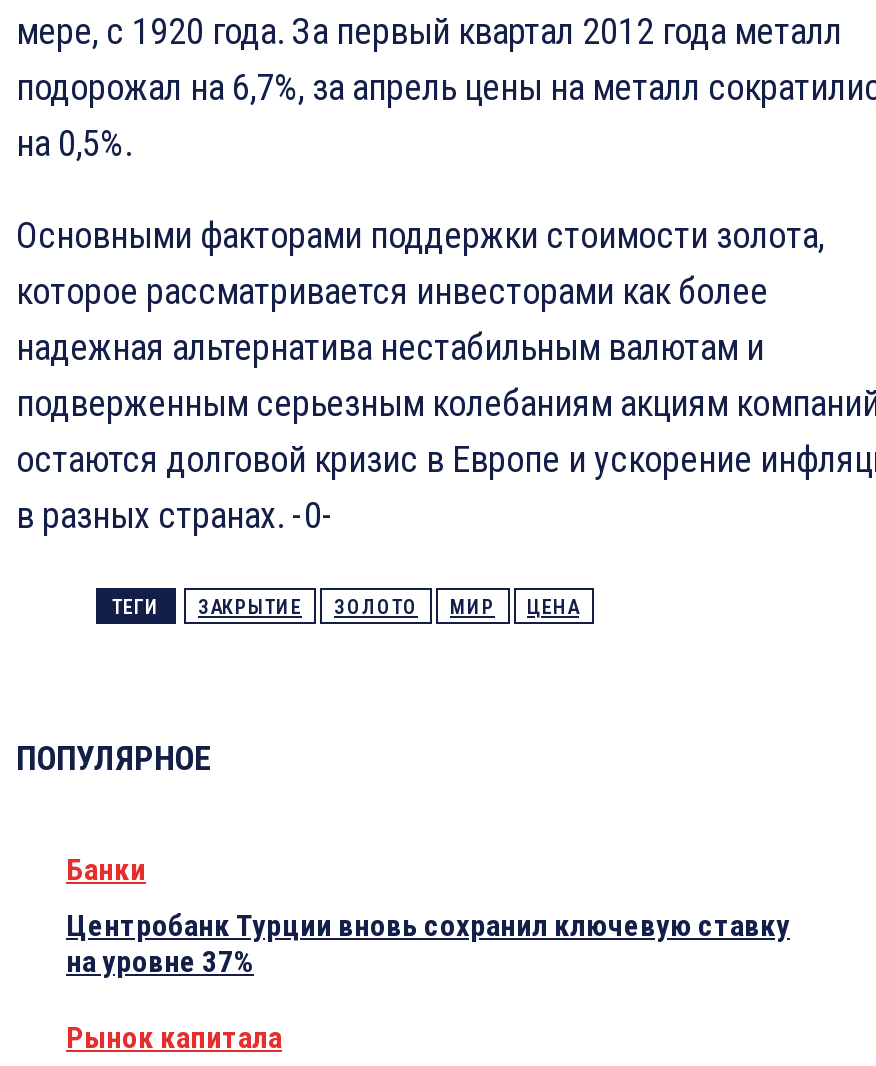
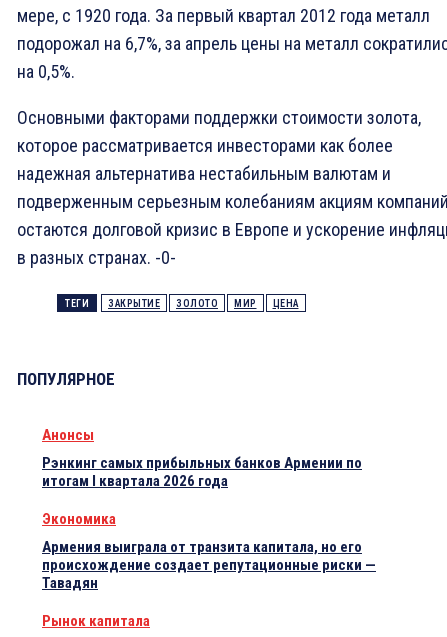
- Банки
- Центробанк Турции вновь сохранил ключевую ставку
- на уровне 37%
+ Анонсы
+ Рэнкинг самых прибыльных банков Армении по
+ итогам I квартала 2026 года
+ Экономика
+ Армения выиграла от транзита капитала, но его
+ происхождение создает репутационные риски —
+ Тавадян
